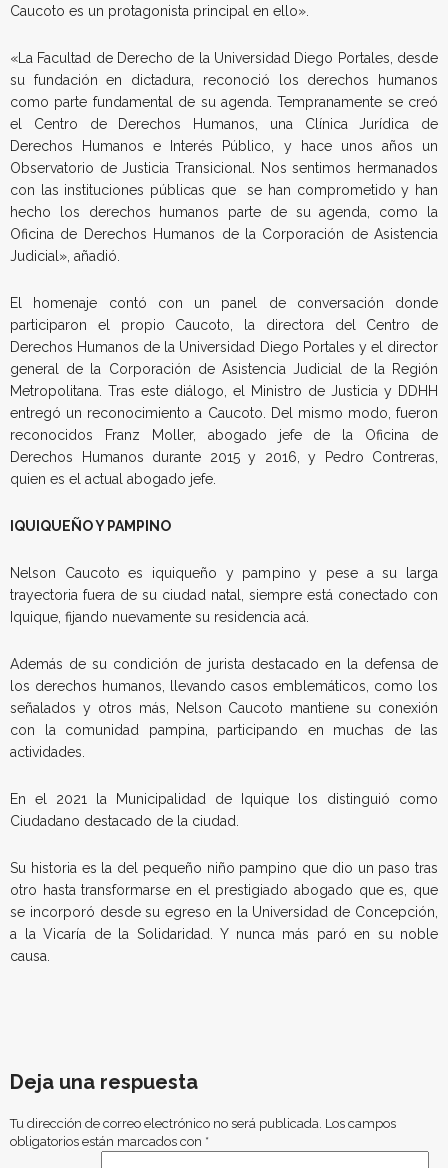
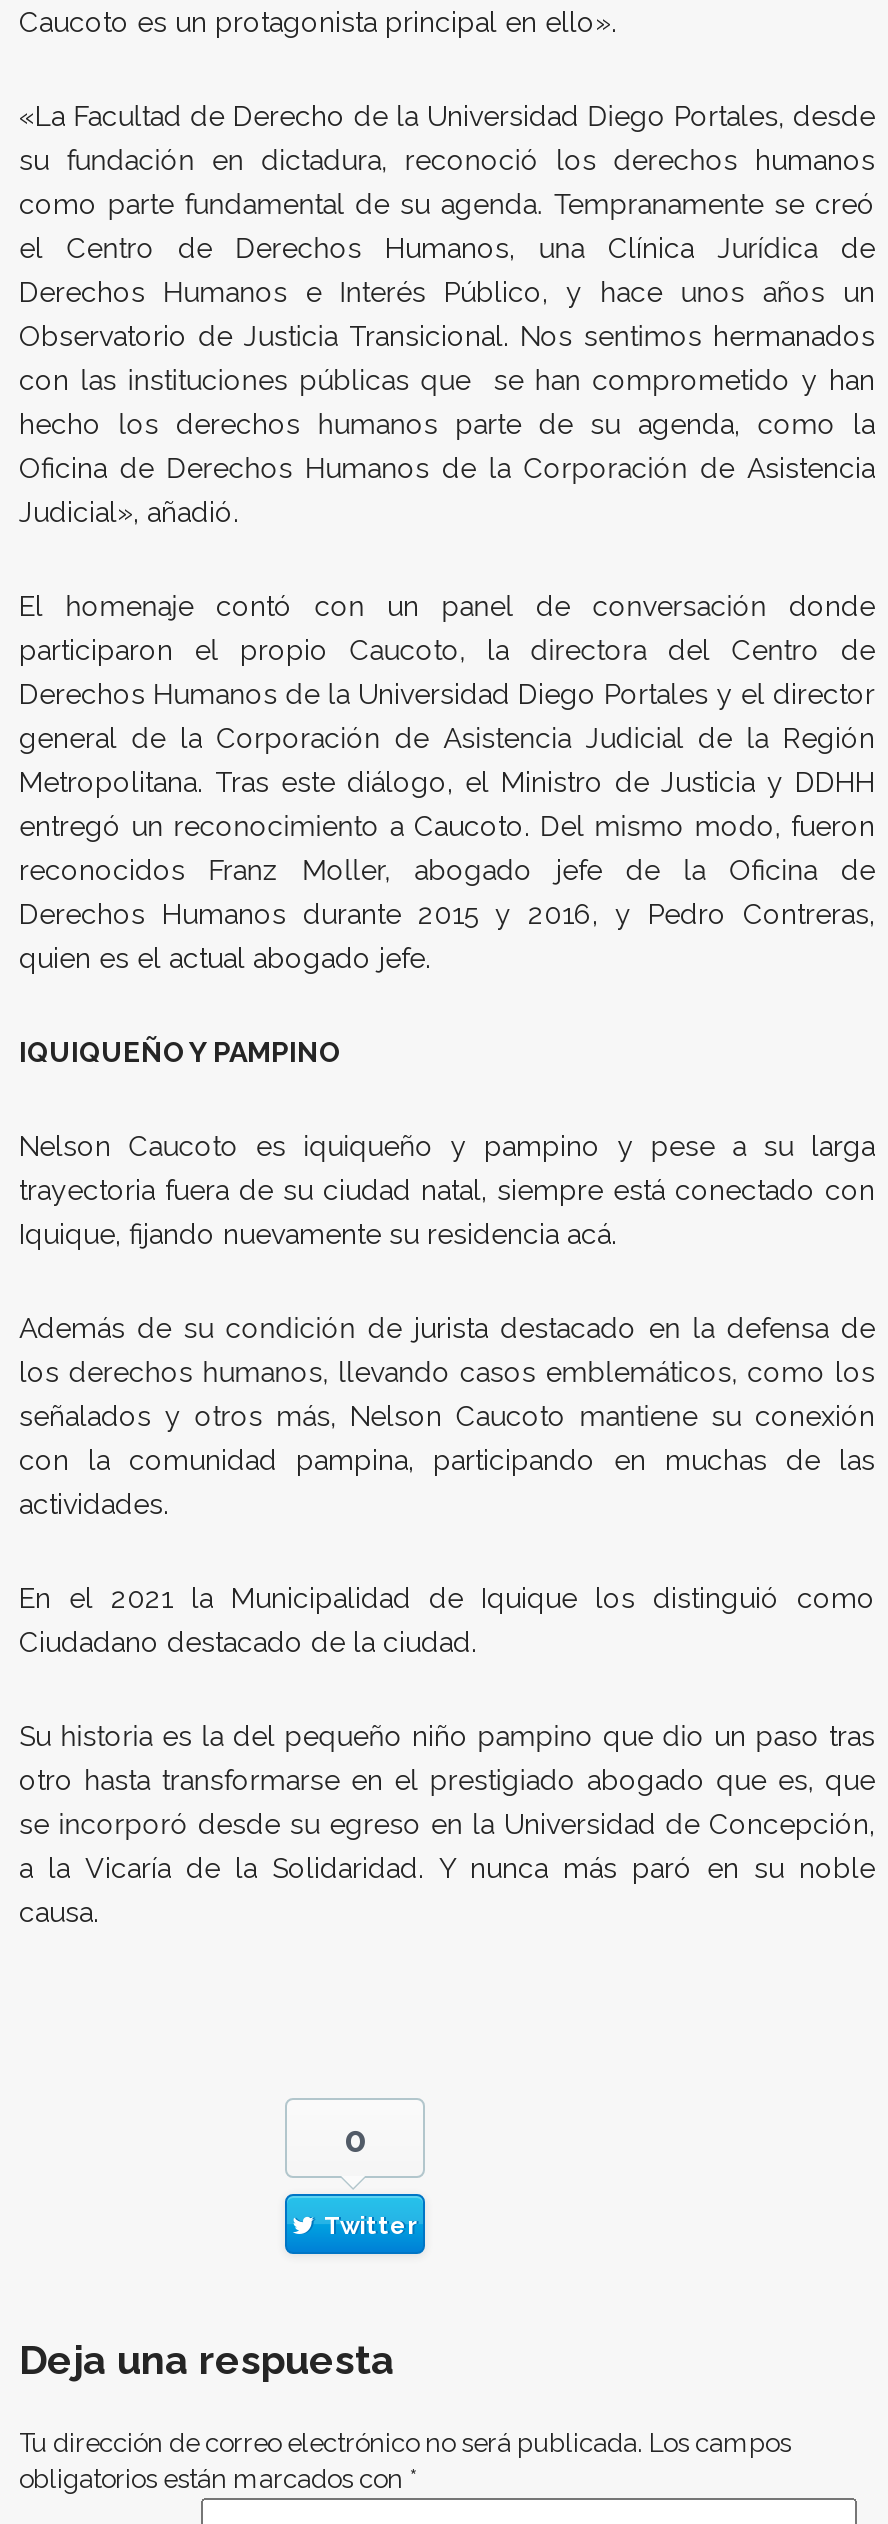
+ [image]
+ 0
+ Twitter
